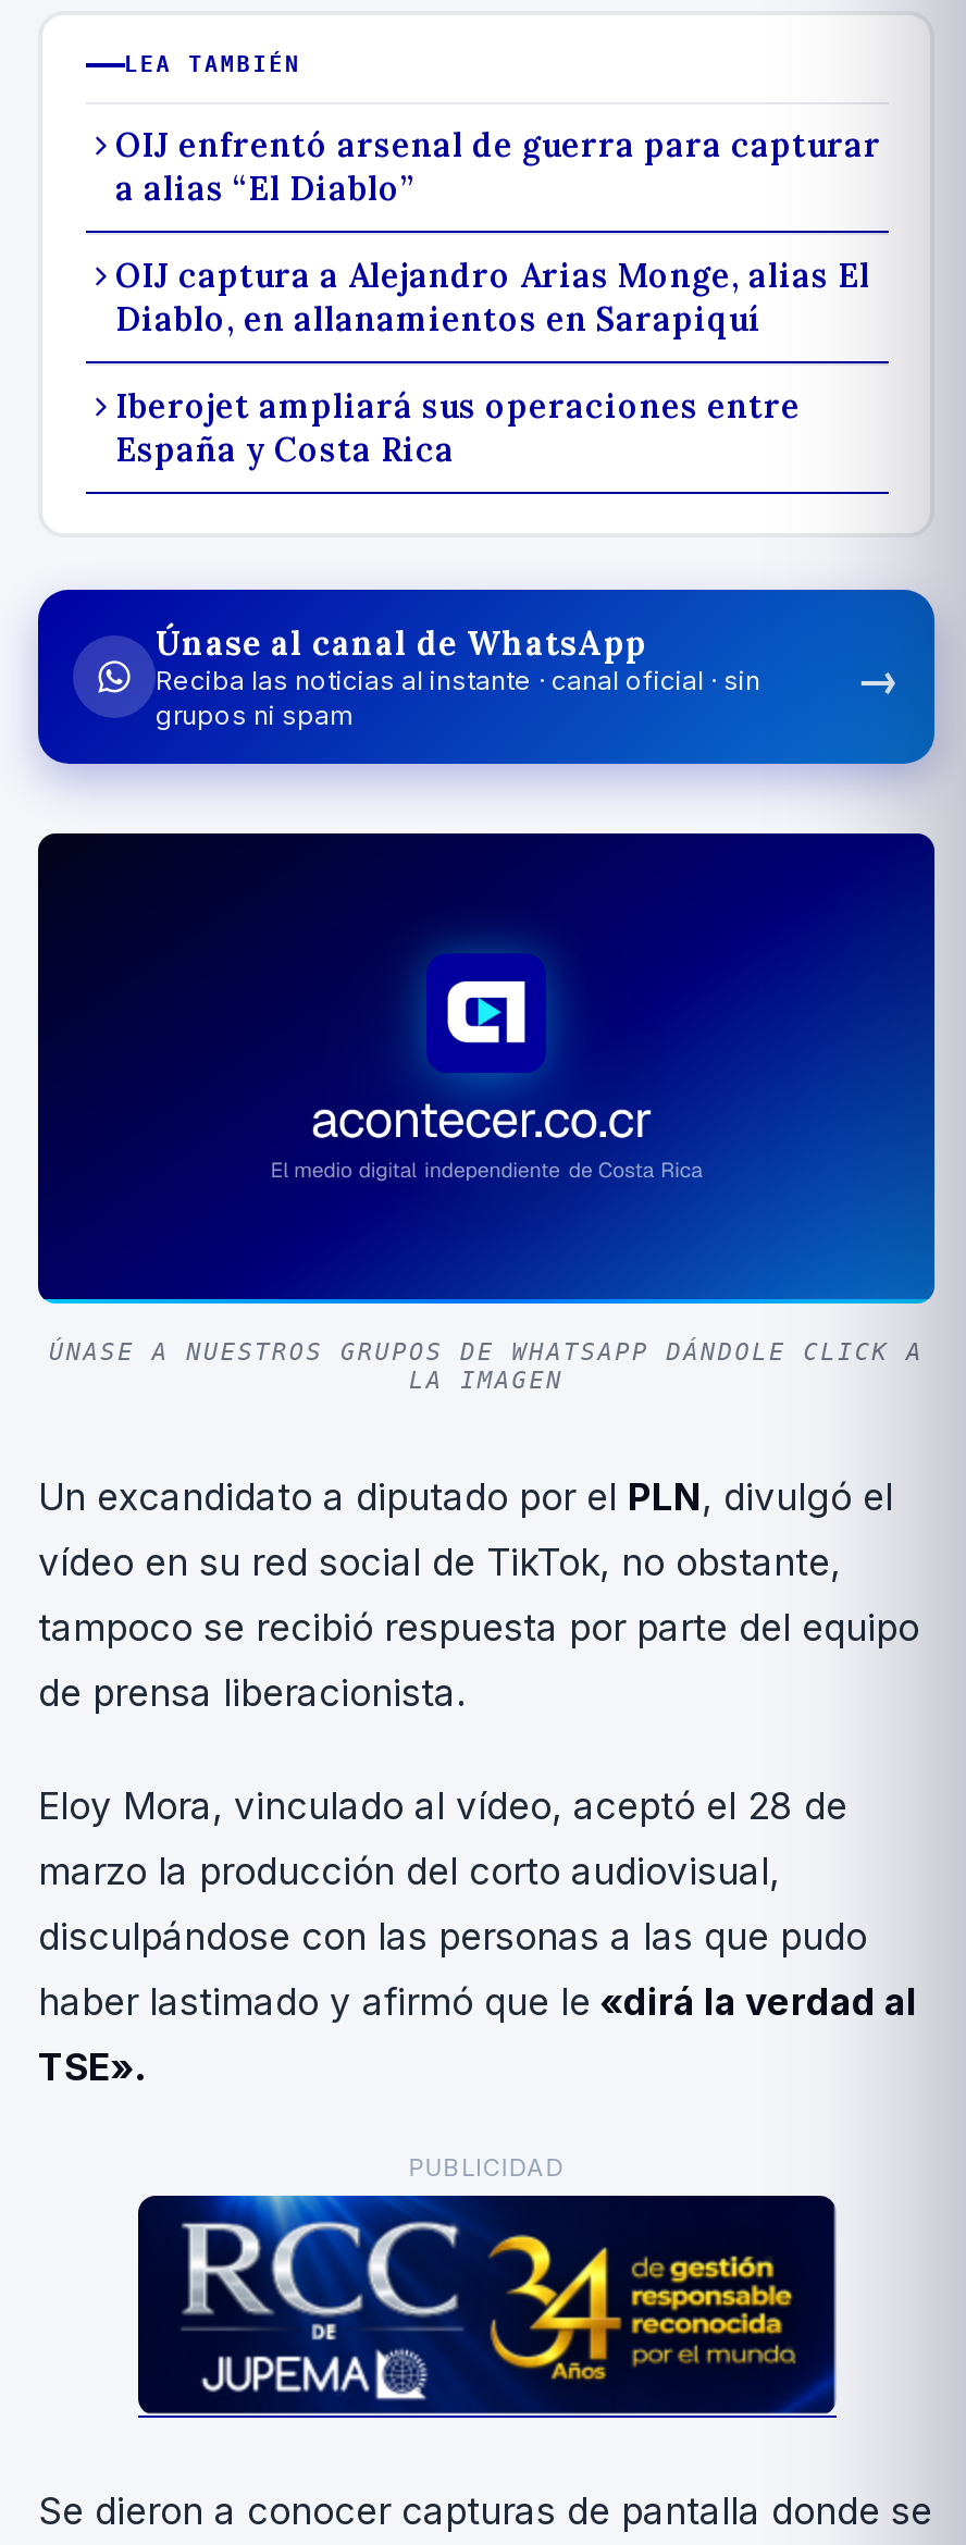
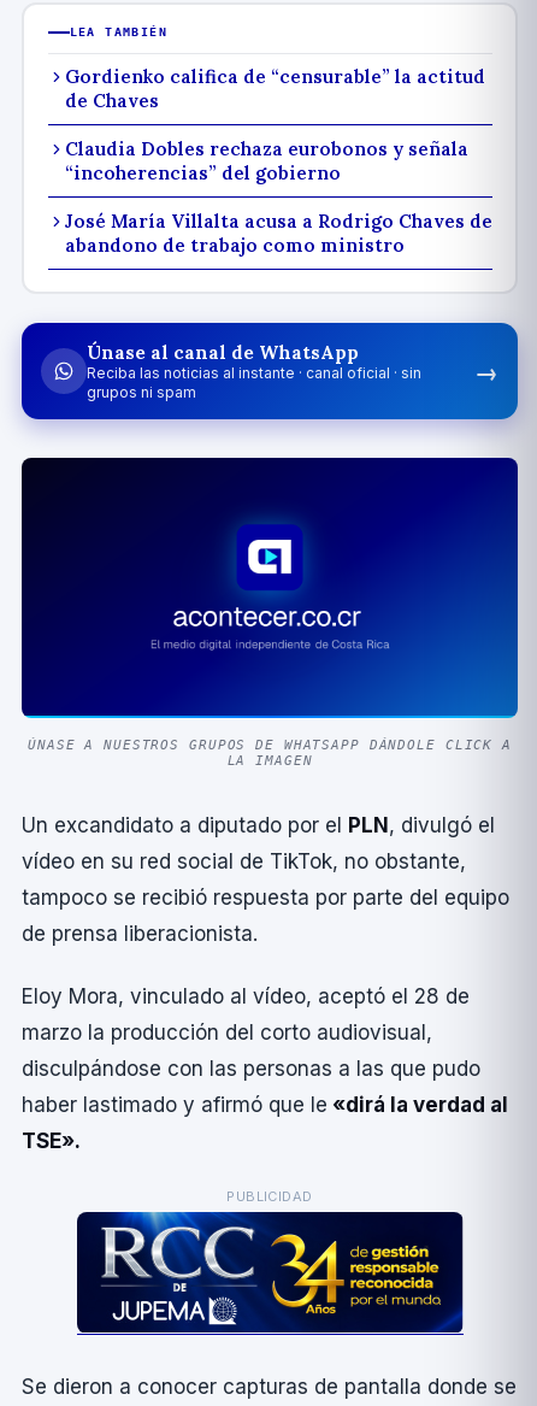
- OIJ enfrentó arsenal de guerra para capturar
- a alias “El Diablo”
+ Gordienko califica de “censurable” la actitud
+ de Chaves

- OIJ captura a Alejandro Arias Monge, alias El
- Diablo, en allanamientos en Sarapiquí
+ Claudia Dobles rechaza eurobonos y señala
+ “incoherencias” del gobierno

- Iberojet ampliará sus operaciones entre
- España y Costa Rica
+ José María Villalta acusa a Rodrigo Chaves de
+ abandono de trabajo como ministro
